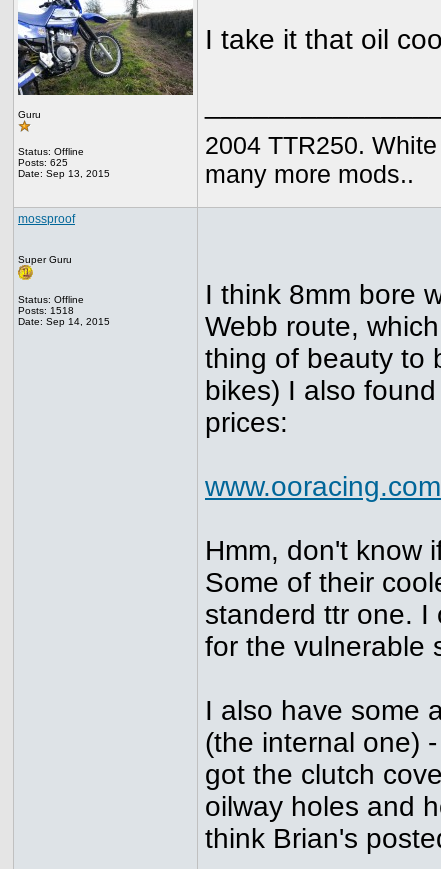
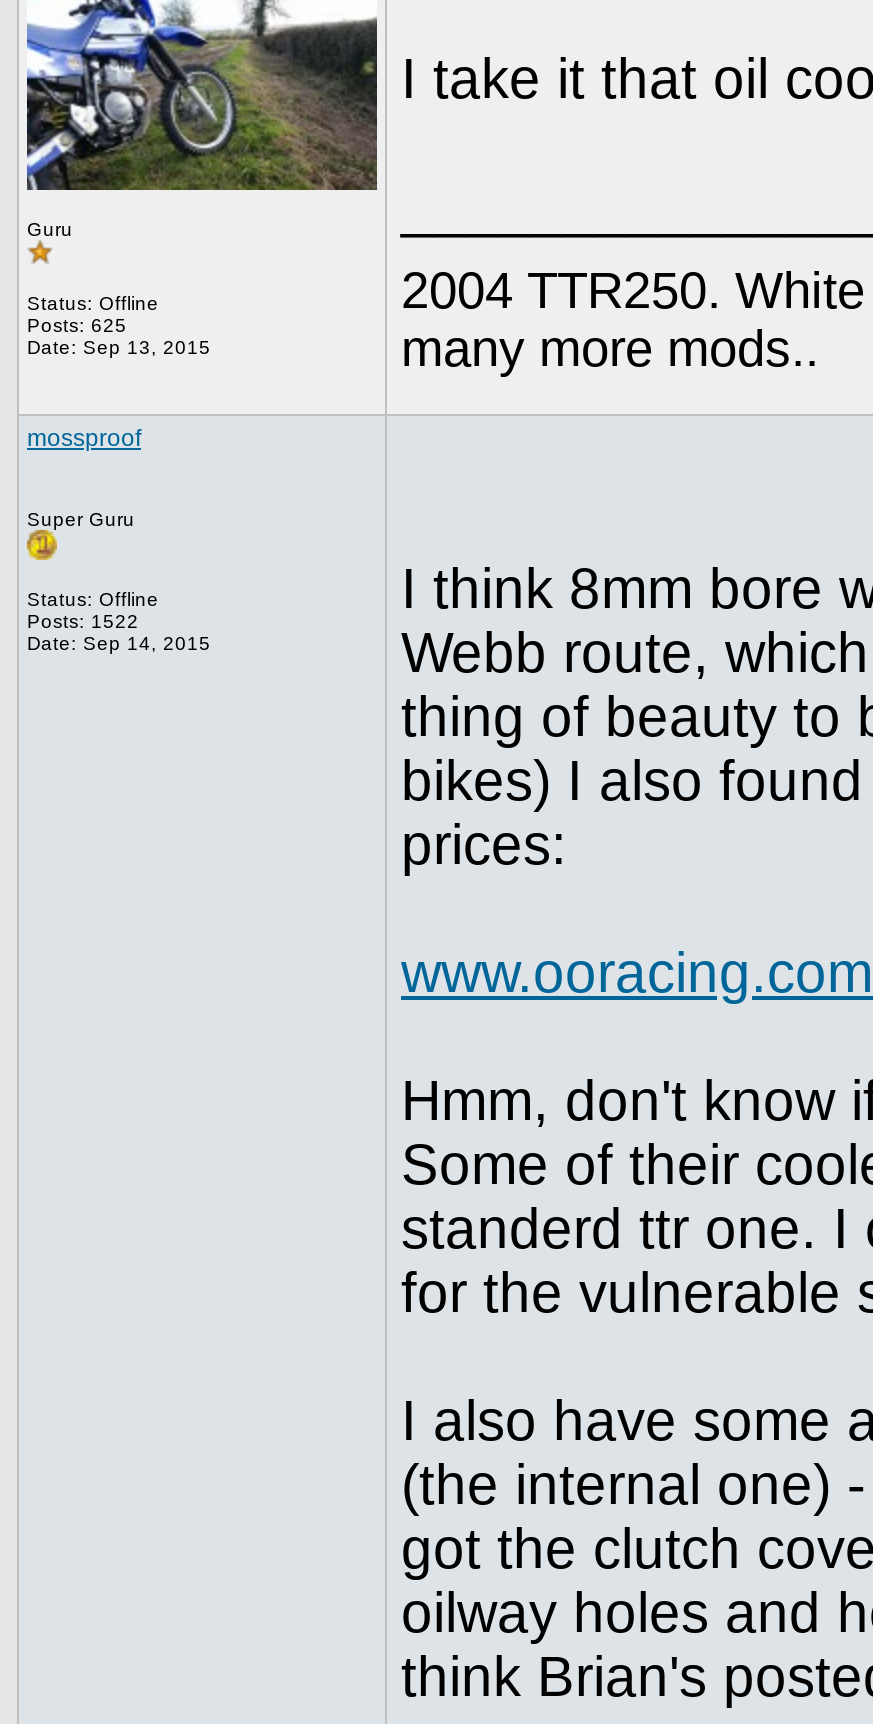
- Posts: 1518
+ Posts: 1522
